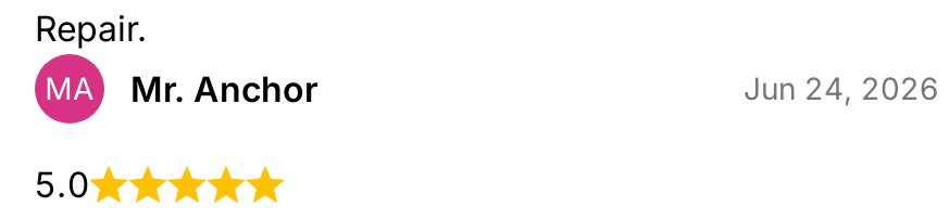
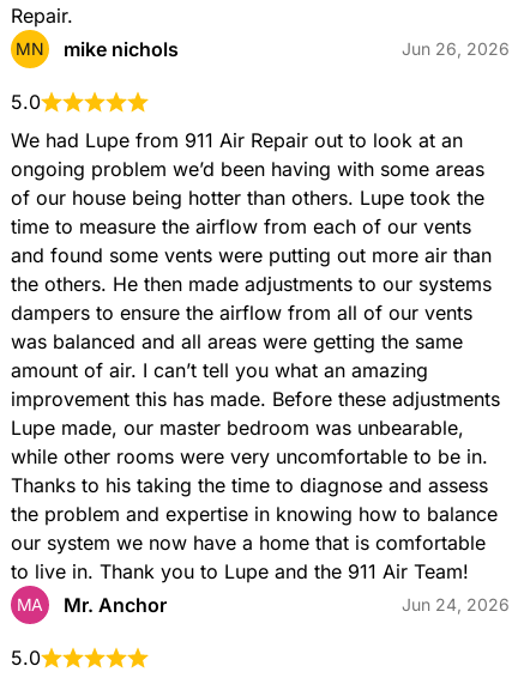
+ MN
+ mike nichols
+ Jun 26, 2026
+ 5.0
+ We had Lupe from 911 Air Repair out to look at an
+ ongoing problem we’d been having with some areas
+ of our house being hotter than others. Lupe took the
+ time to measure the airflow from each of our vents
+ and found some vents were putting out more air than
+ the others. He then made adjustments to our systems
+ dampers to ensure the airflow from all of our vents
+ was balanced and all areas were getting the same
+ amount of air. I can’t tell you what an amazing
+ improvement this has made. Before these adjustments
+ Lupe made, our master bedroom was unbearable,
+ while other rooms were very uncomfortable to be in.
+ Thanks to his taking the time to diagnose and assess
+ the problem and expertise in knowing how to balance
+ our system we now have a home that is comfortable
+ to live in. Thank you to Lupe and the 911 Air Team!
